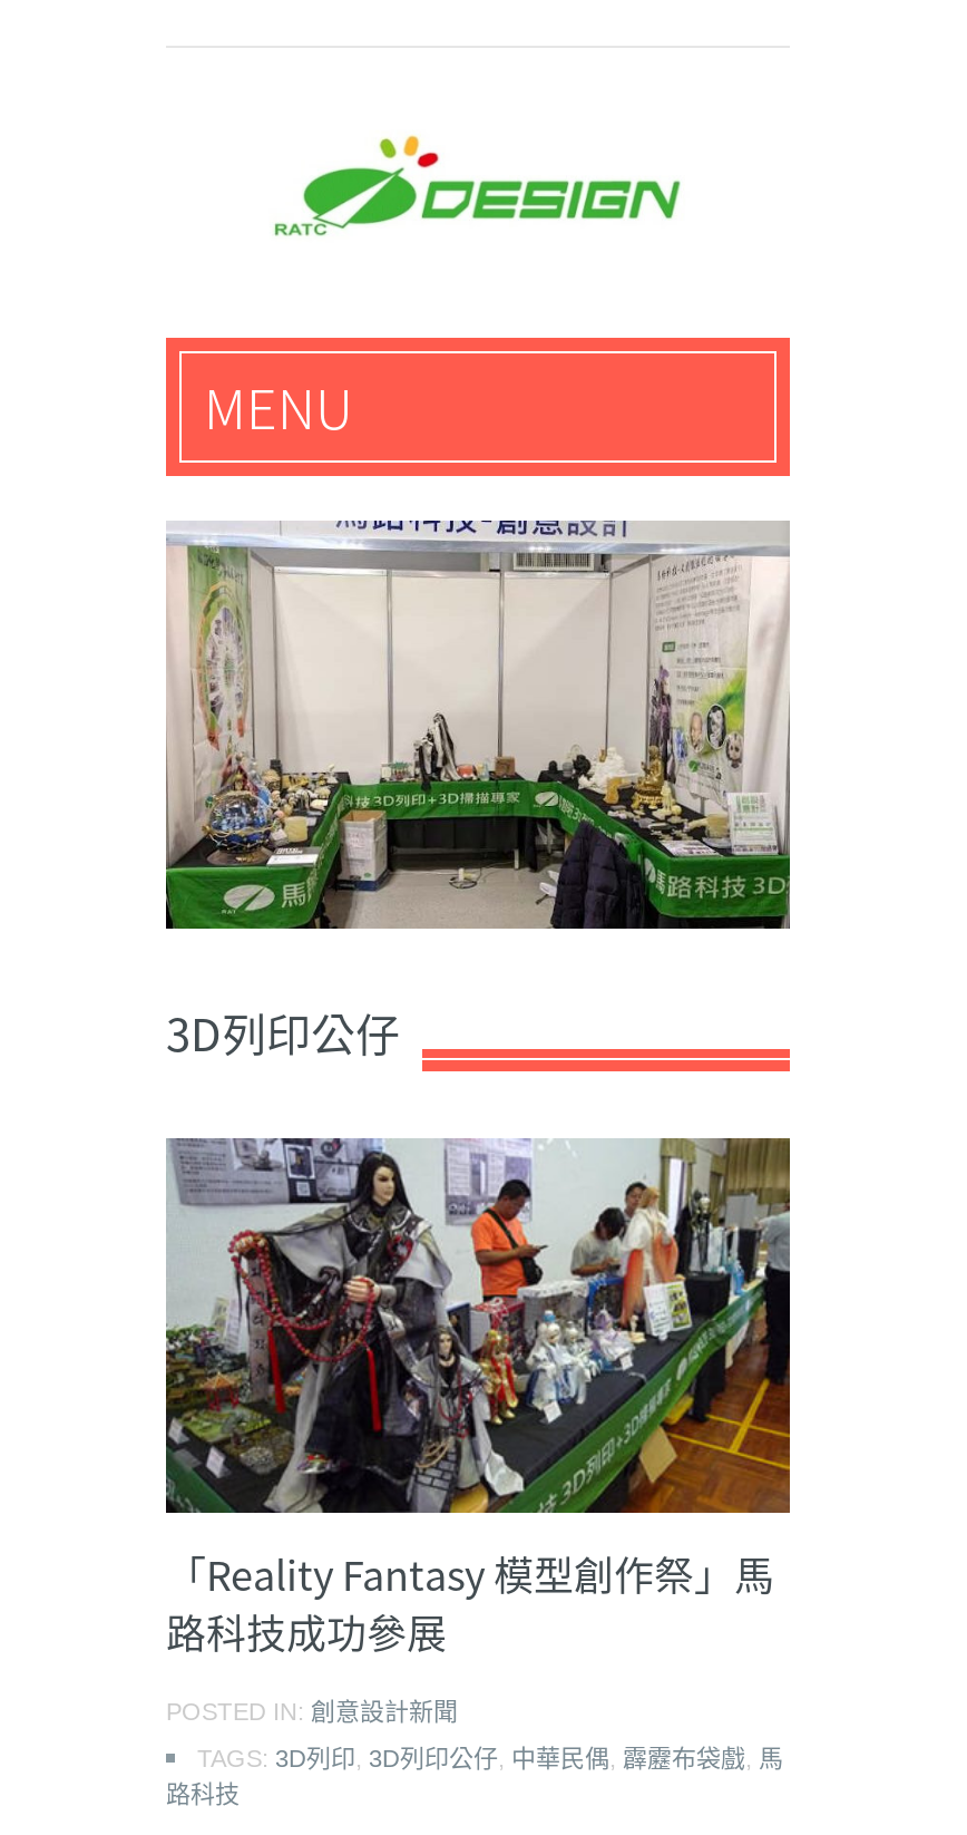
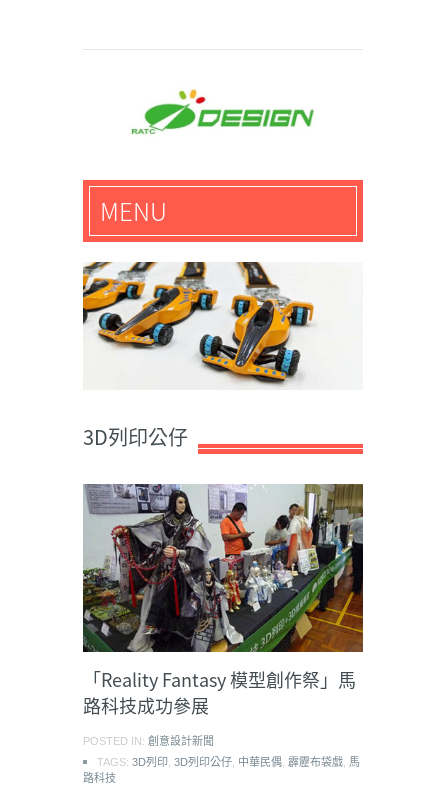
- [image]
+ [image]
